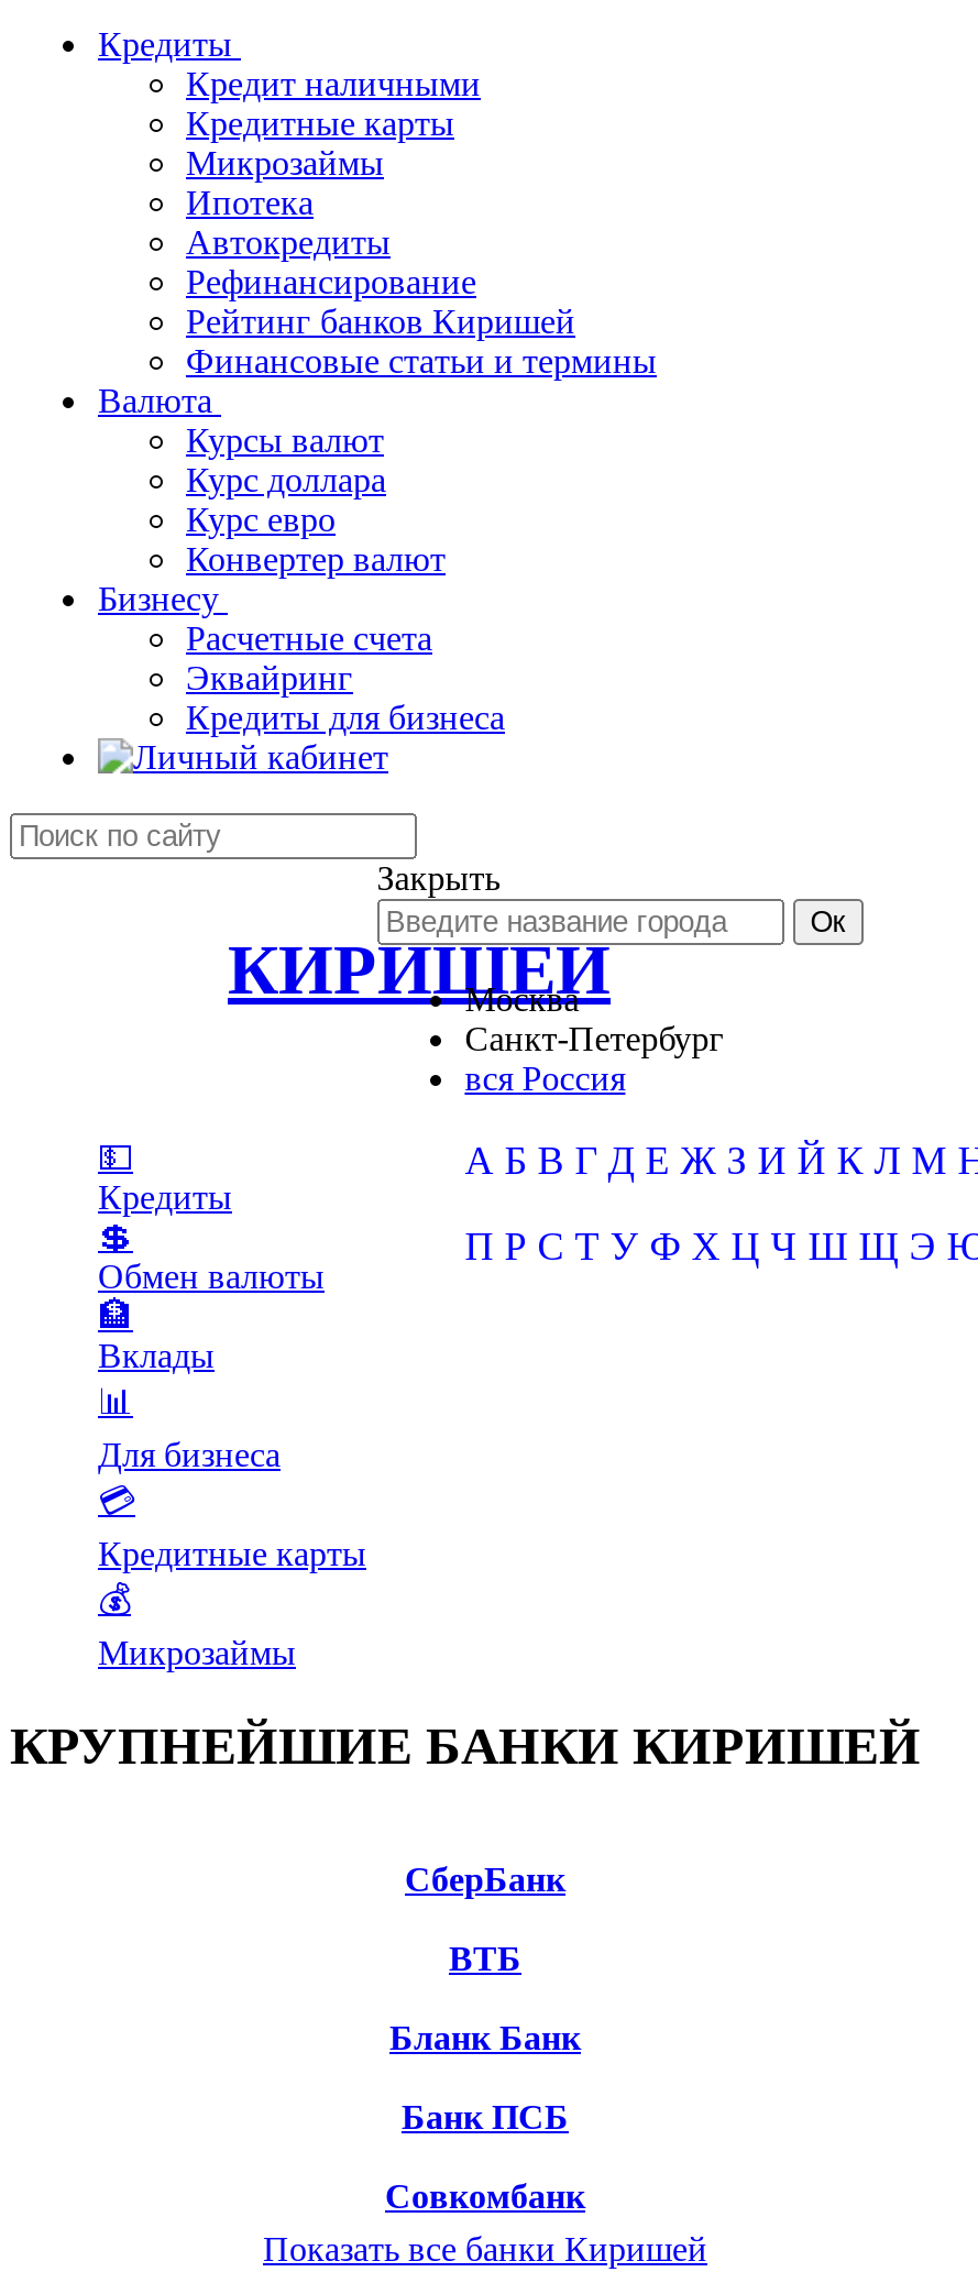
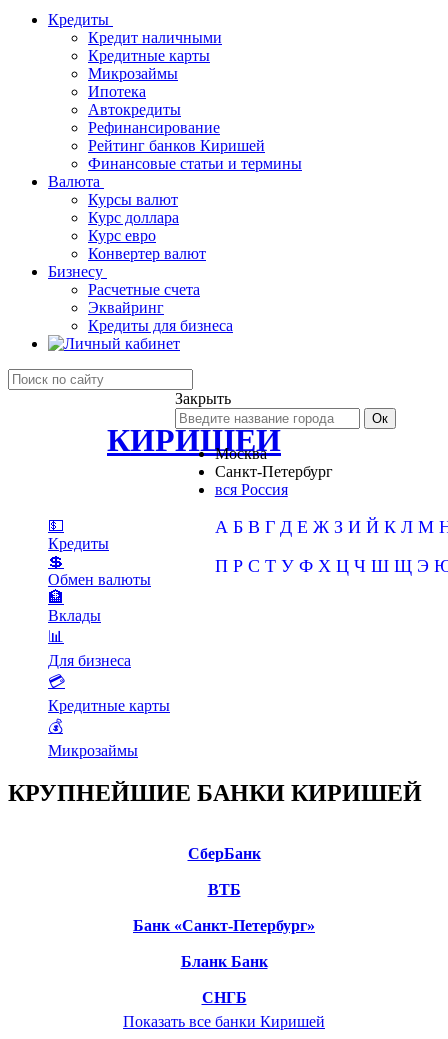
+ Банк «Санкт-Петербург»

moved down: Бланк Банк

- Банк ПСБ
- Совкомбанк
+ СНГБ
